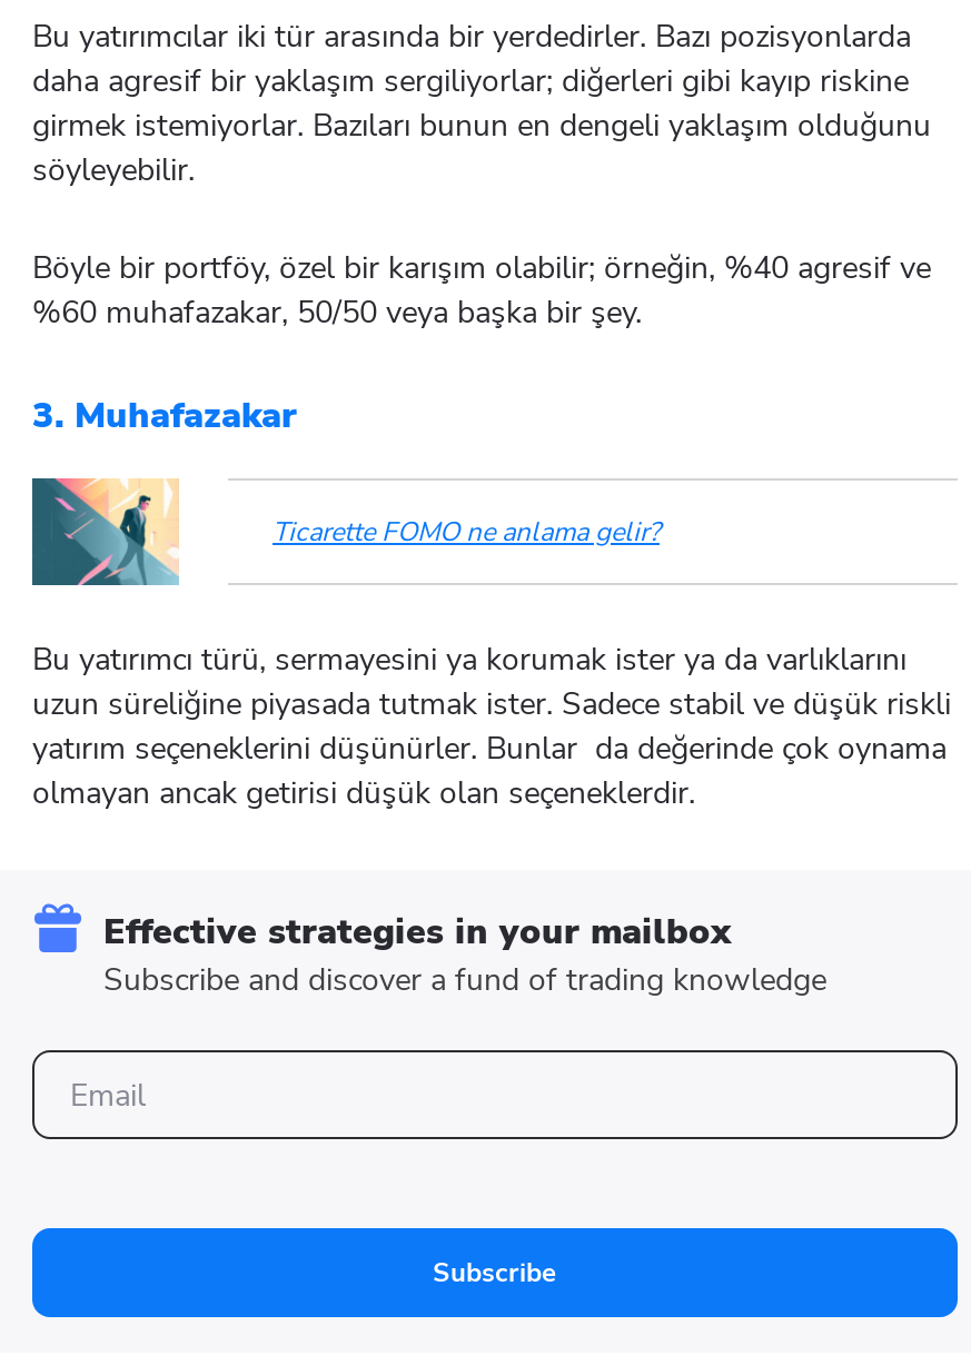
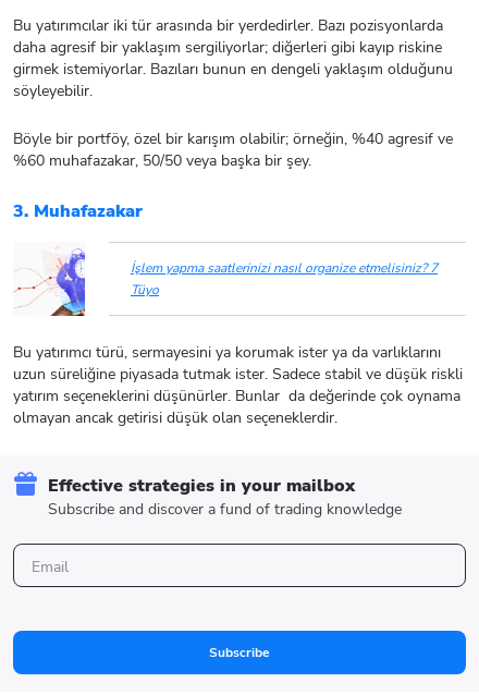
- [image]
+ [image]

- Ticarette FOMO ne anlama gelir?
+ İşlem yapma saatlerinizi nasıl organize etmelisiniz? 7
+ Tüyo
